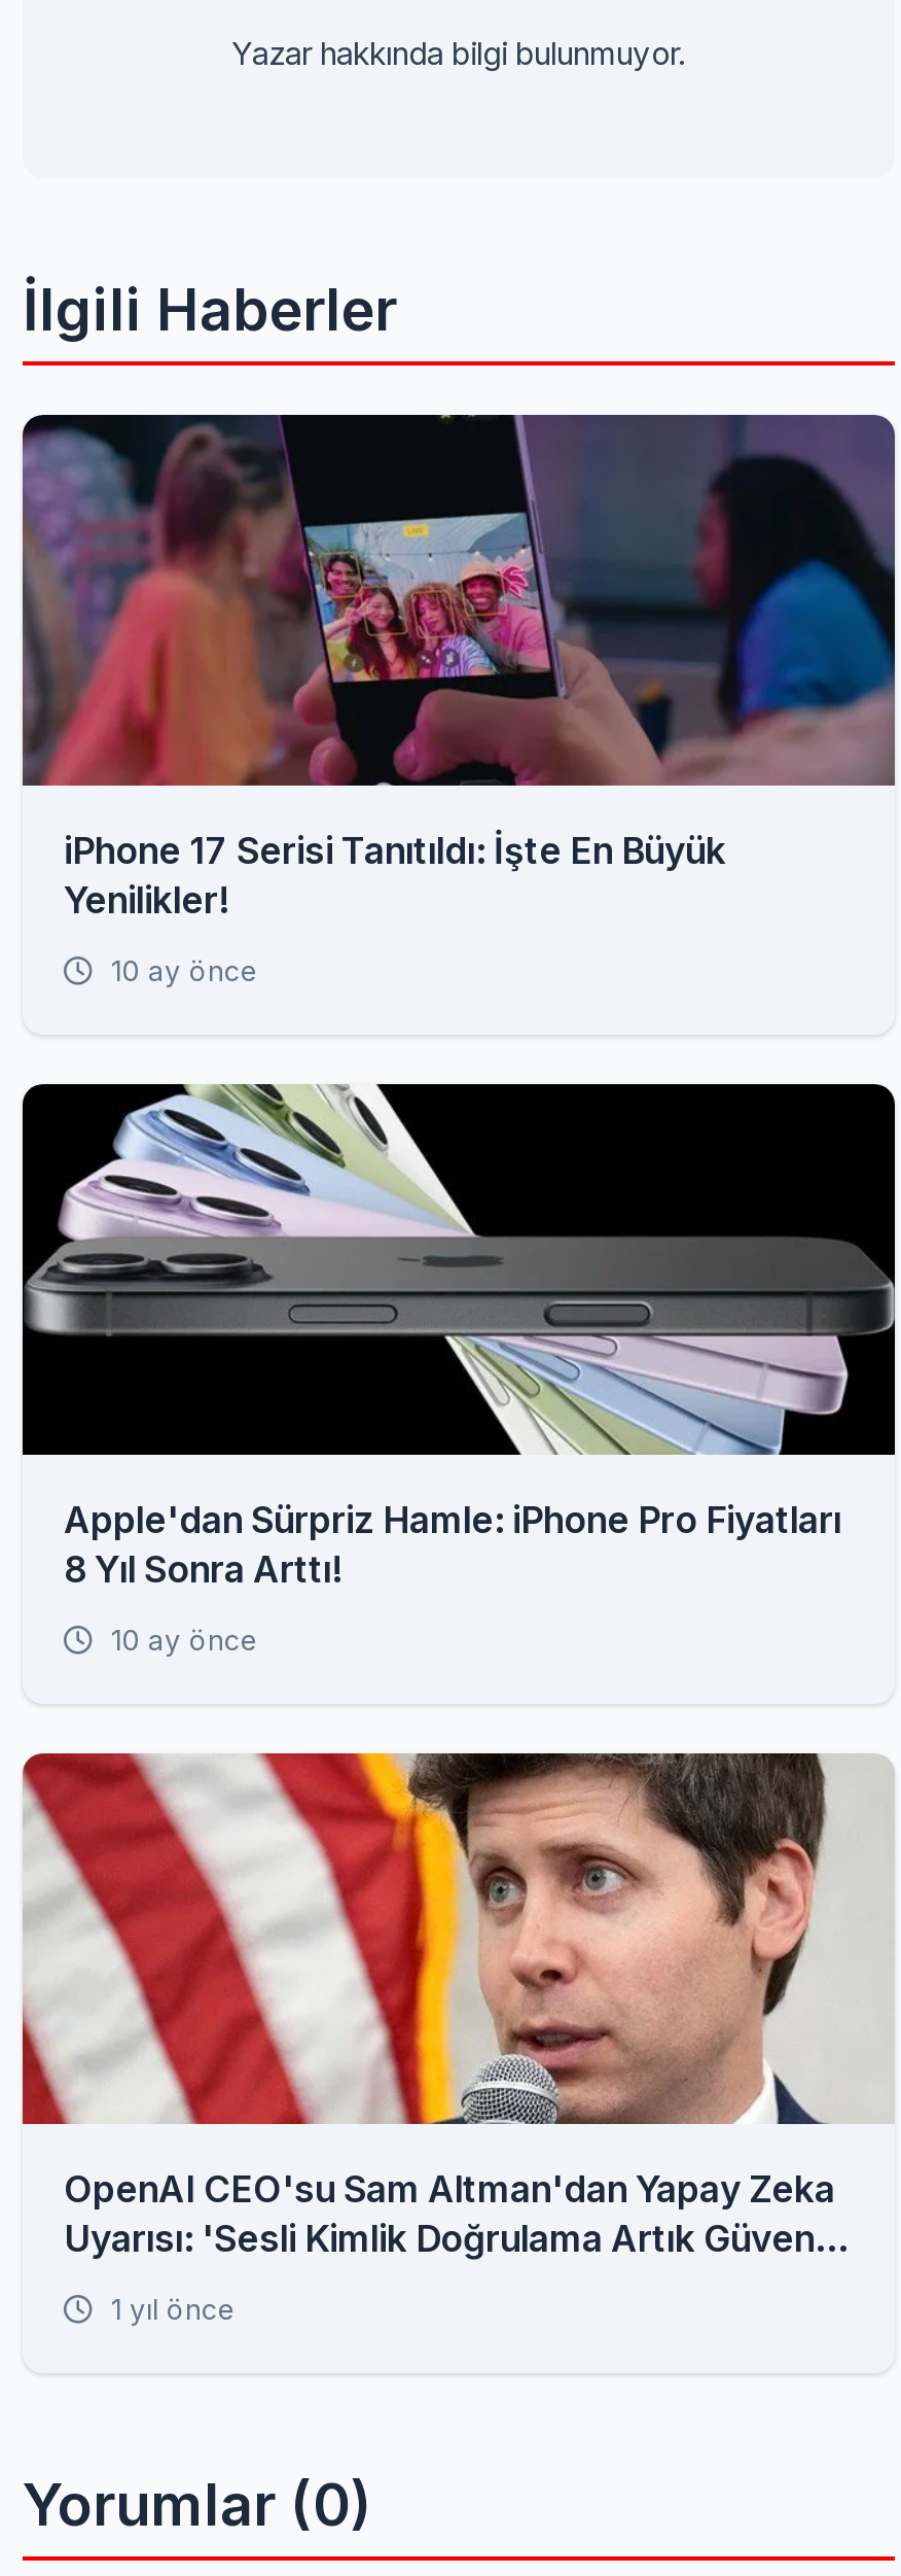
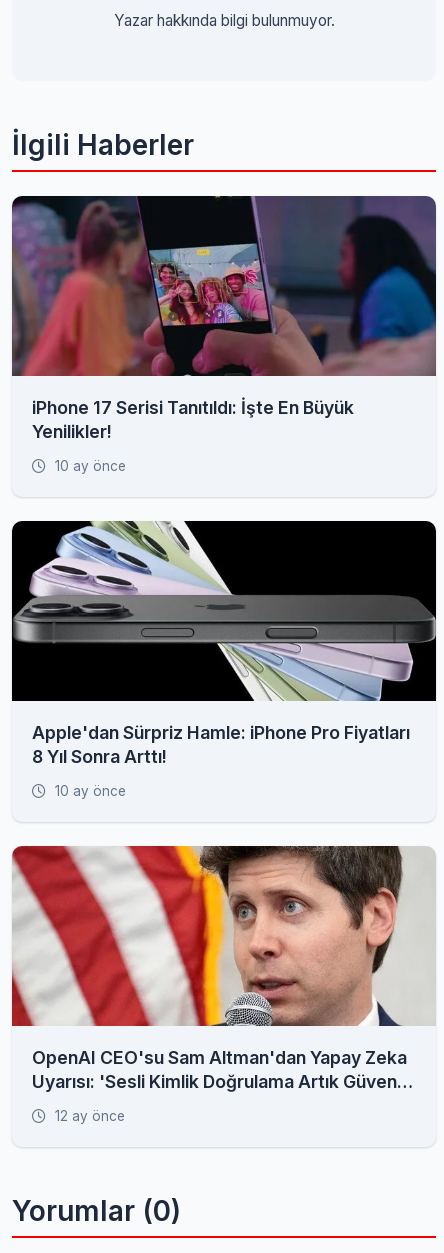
- 1 yıl önce
+ 12 ay önce
